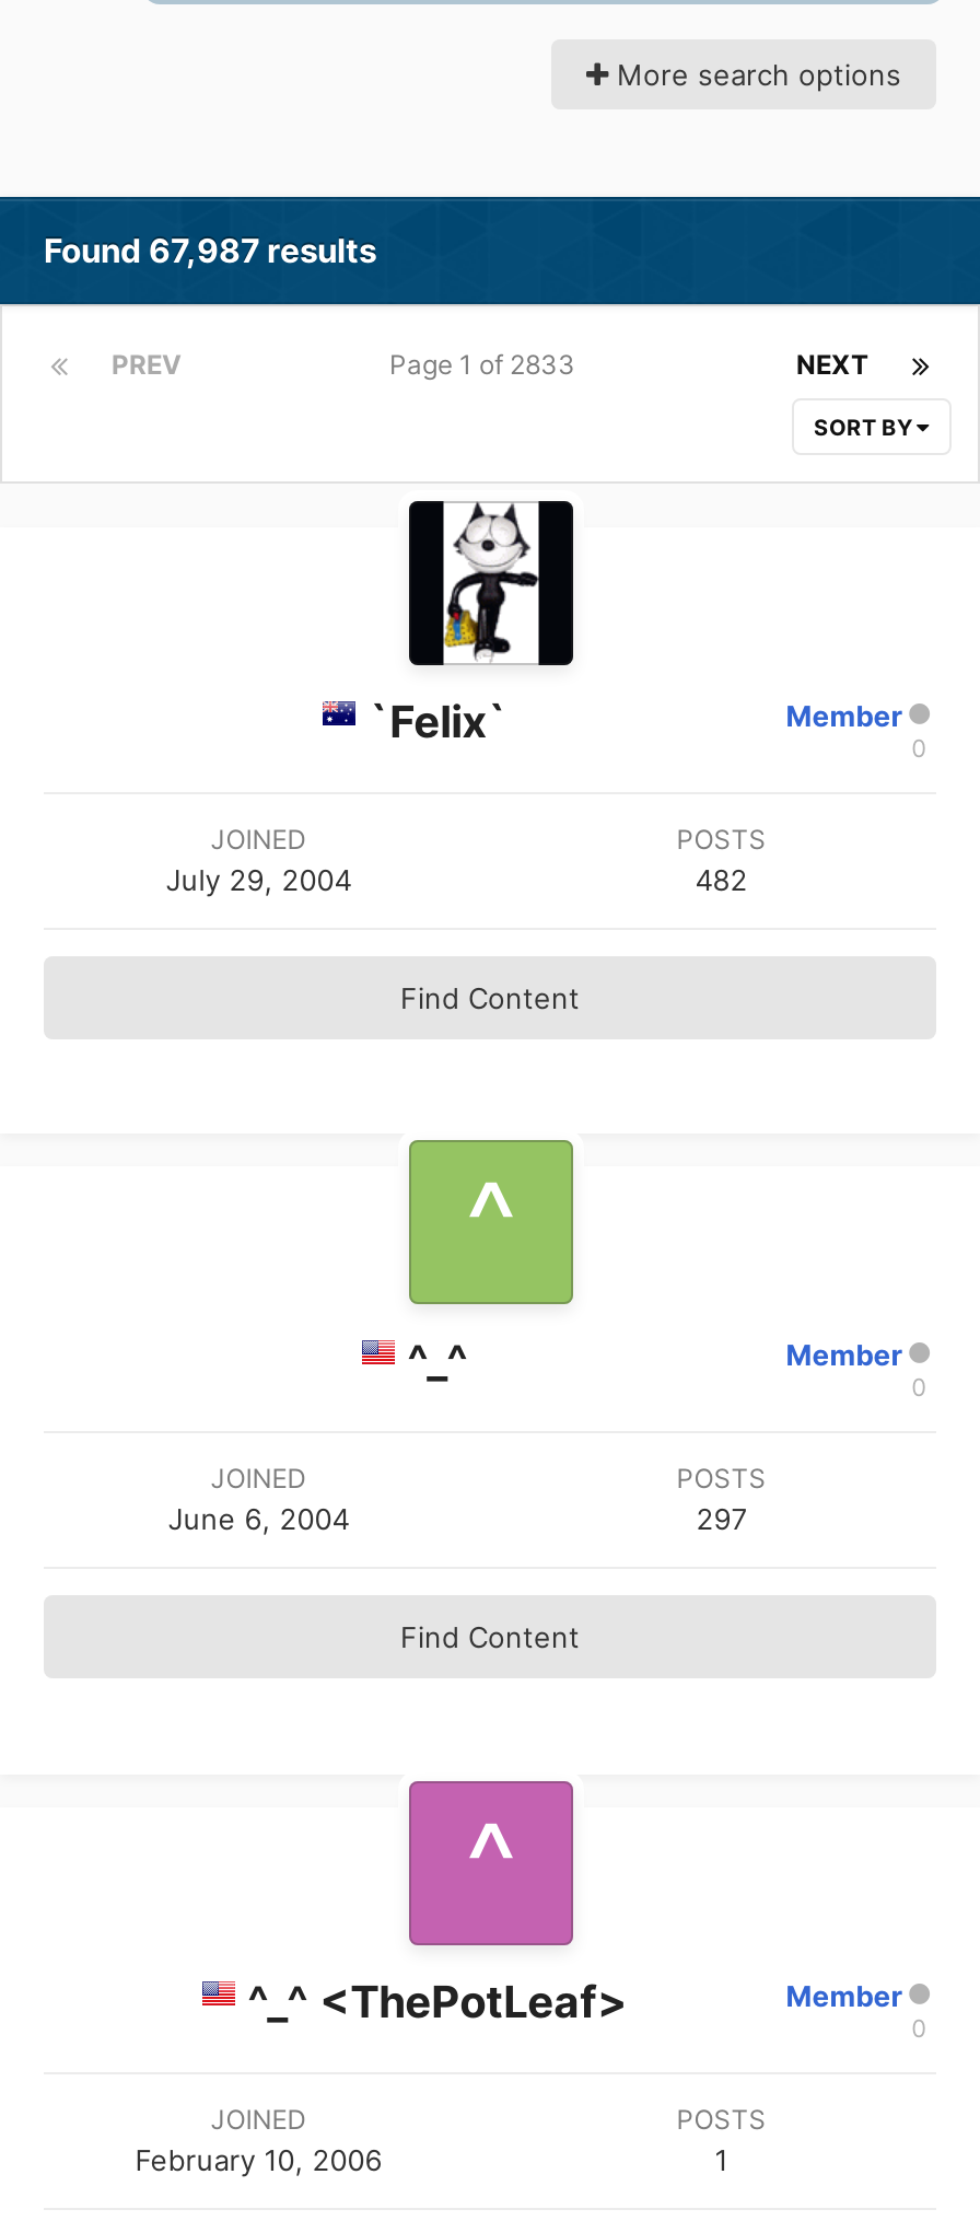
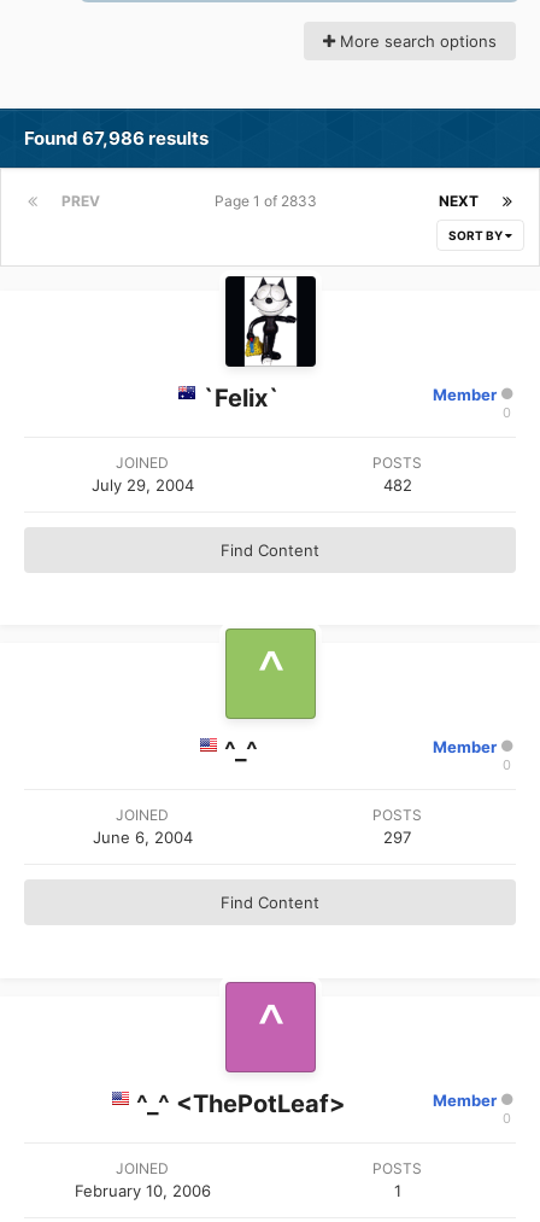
- Found 67,987 results
+ Found 67,986 results
